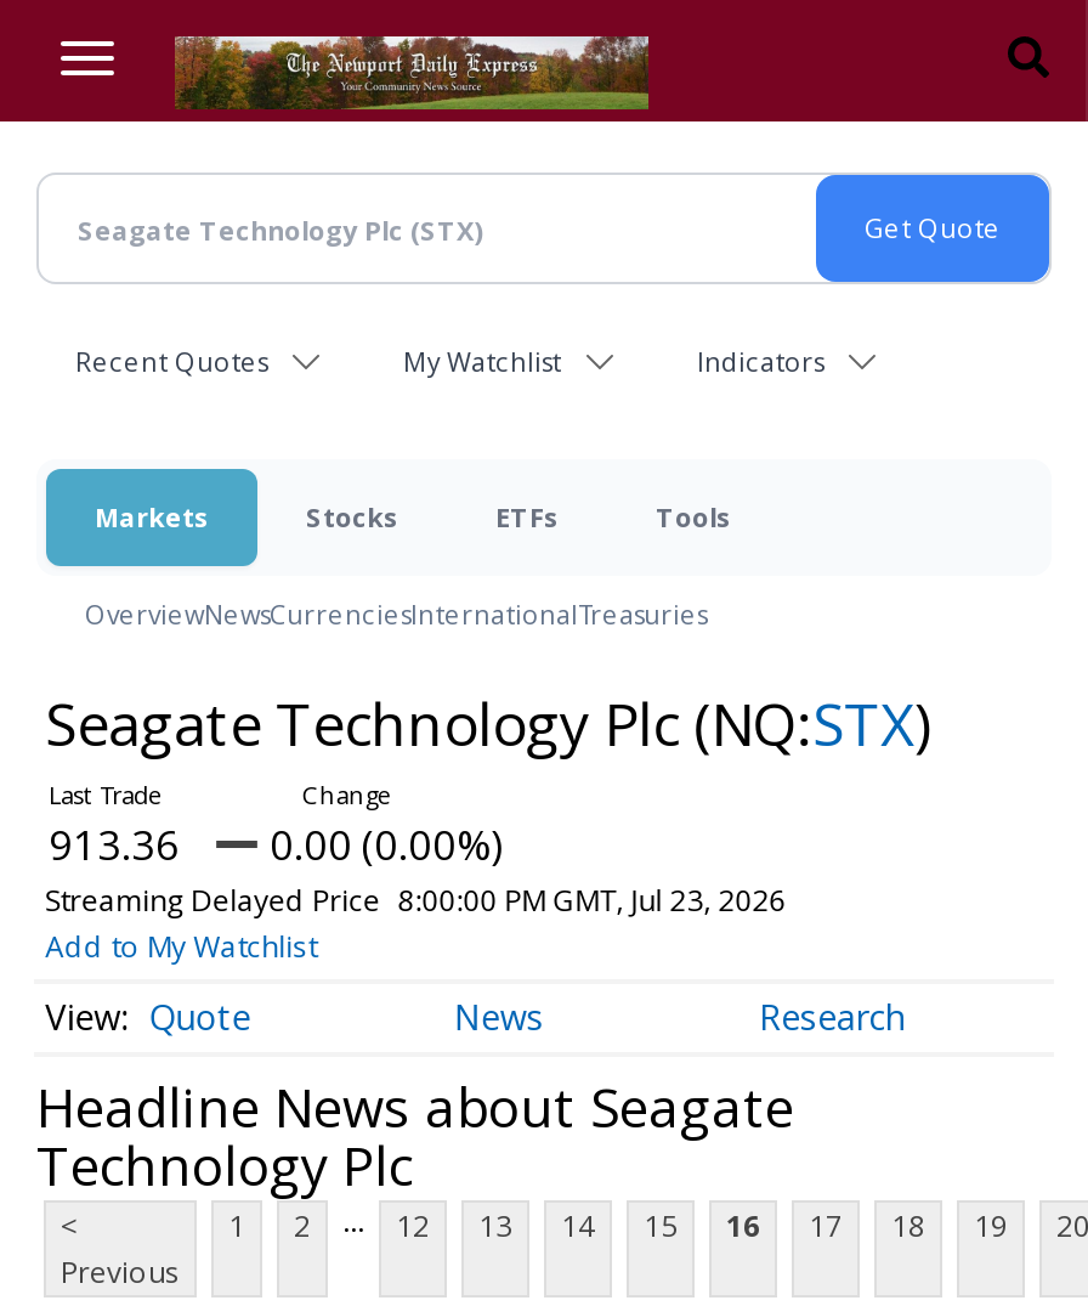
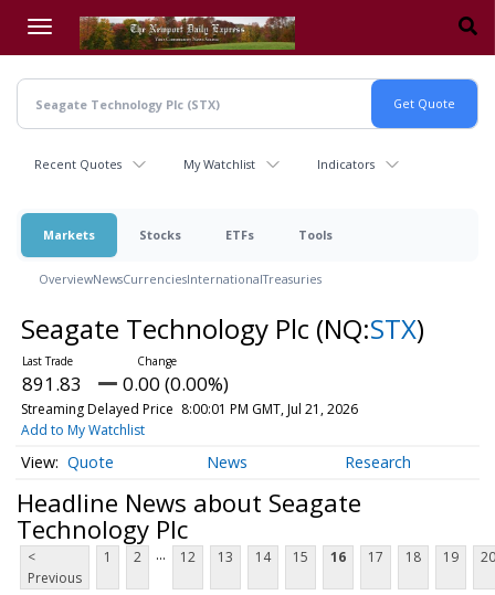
- 913.36 0.00 (0.00%)
+ 891.83 0.00 (0.00%)

- Streaming Delayed Price 8:00:00 PM GMT, Jul 23, 2026
+ Streaming Delayed Price 8:00:01 PM GMT, Jul 21, 2026
